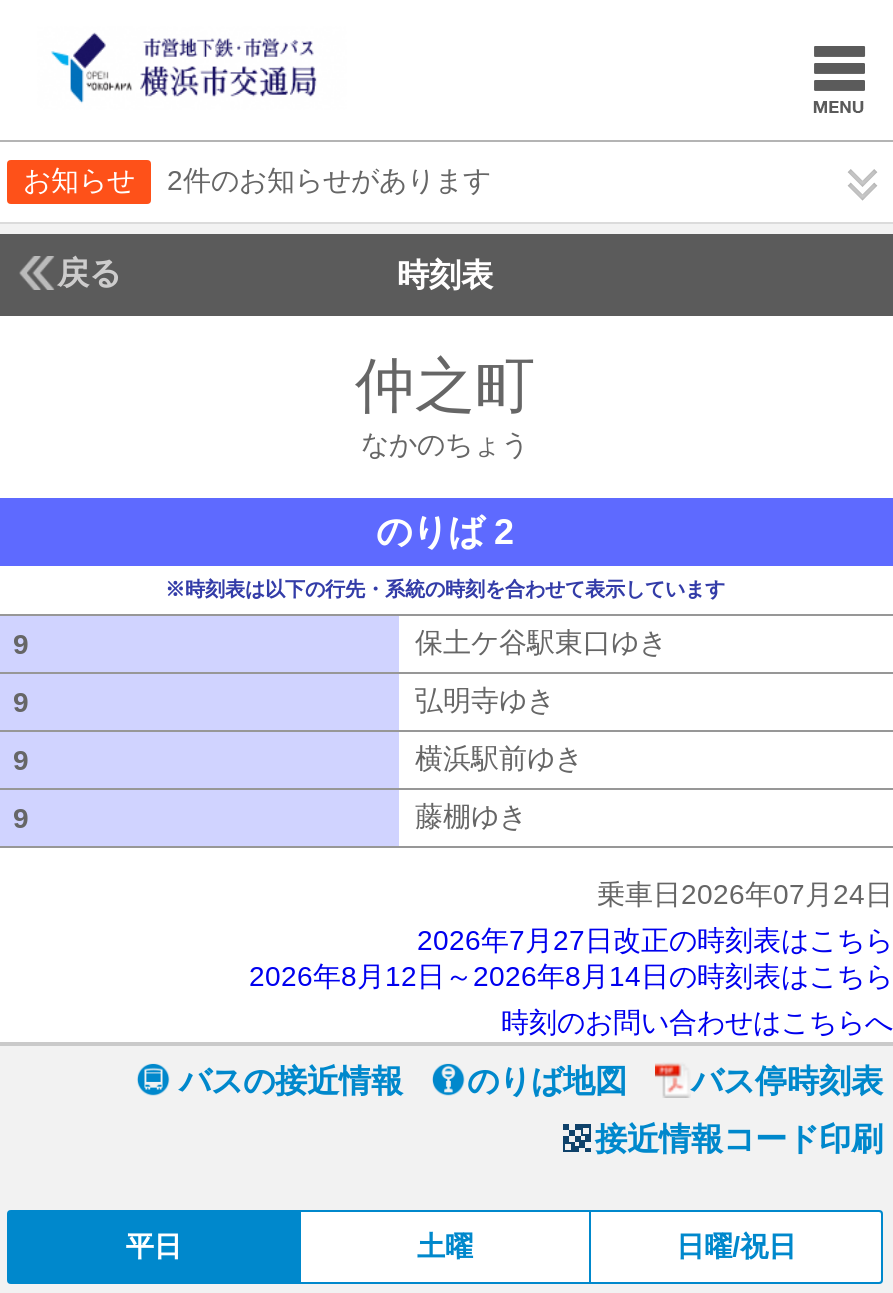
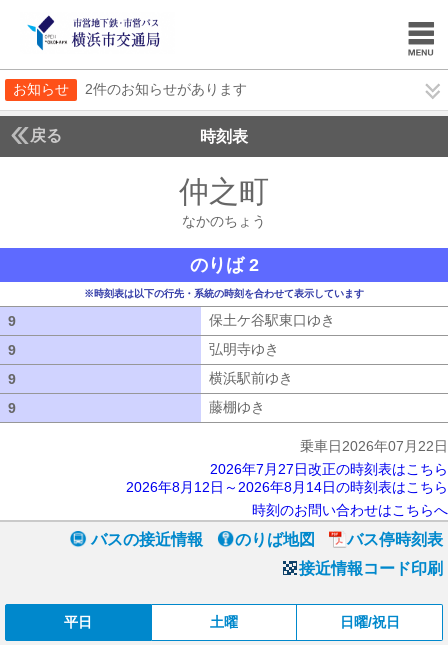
- 乗車日2026年07月24日
+ 乗車日2026年07月22日
